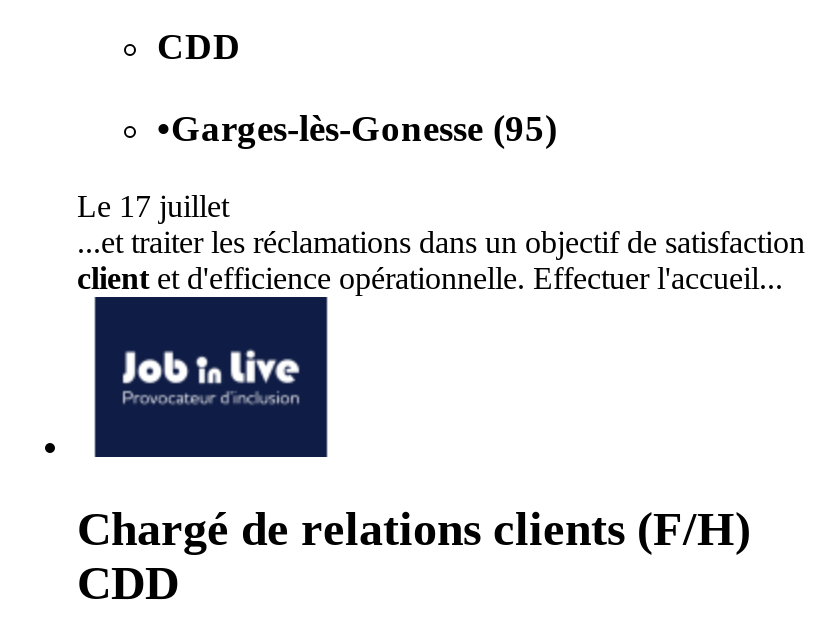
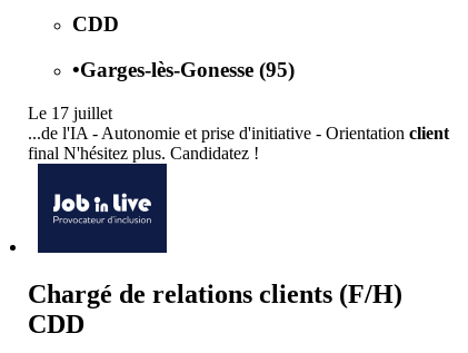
- ...et traiter les réclamations dans un objectif de satisfaction
- client et d'efficience opérationnelle. Effectuer l'accueil...
+ ...de l'IA - Autonomie et prise d'initiative - Orientation client
+ final N'hésitez plus. Candidatez !
